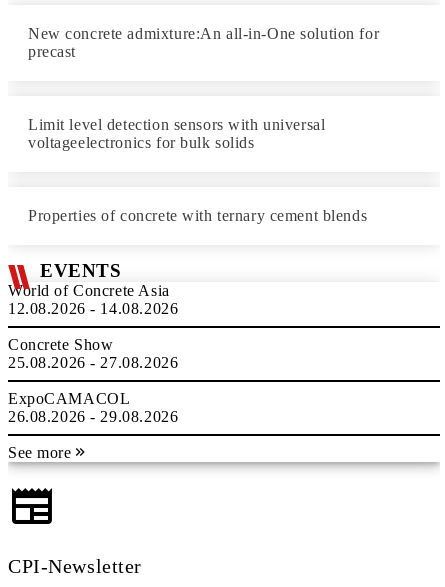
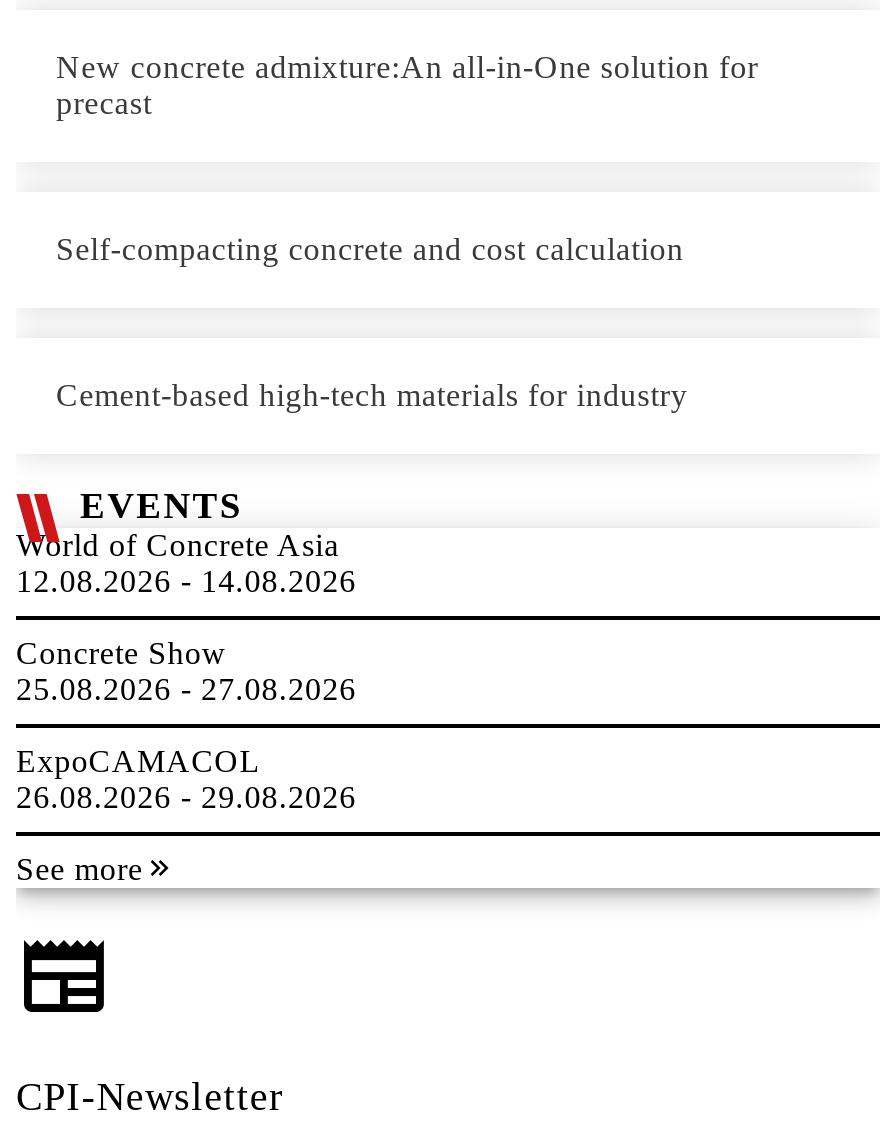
- Limit level detection sensors with universal
- voltageelectronics for bulk solids
+ Self-compacting concrete and cost calculation

- Properties of concrete with ternary cement blends
+ Cement-based high-tech materials for industry
